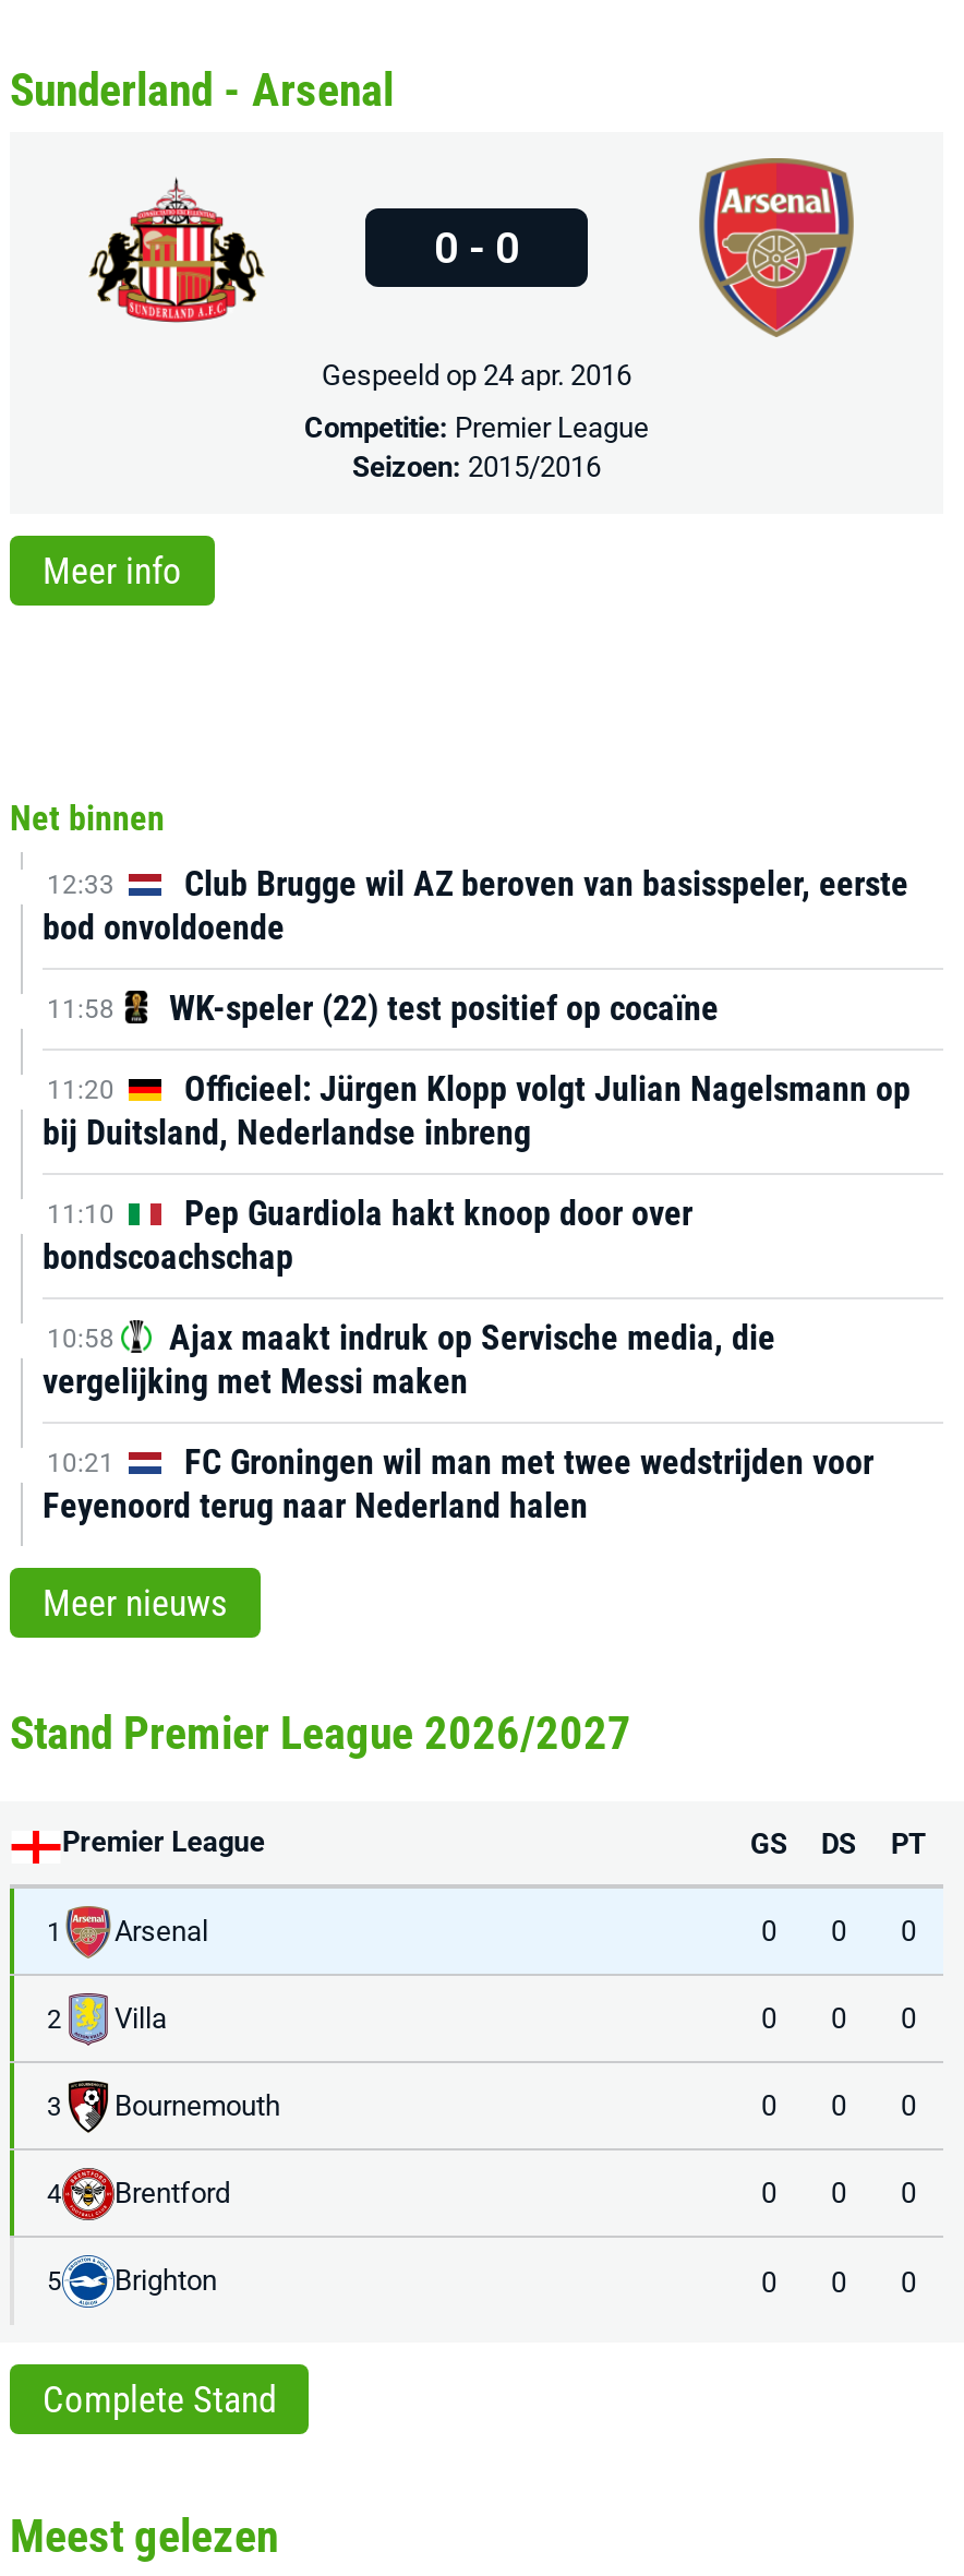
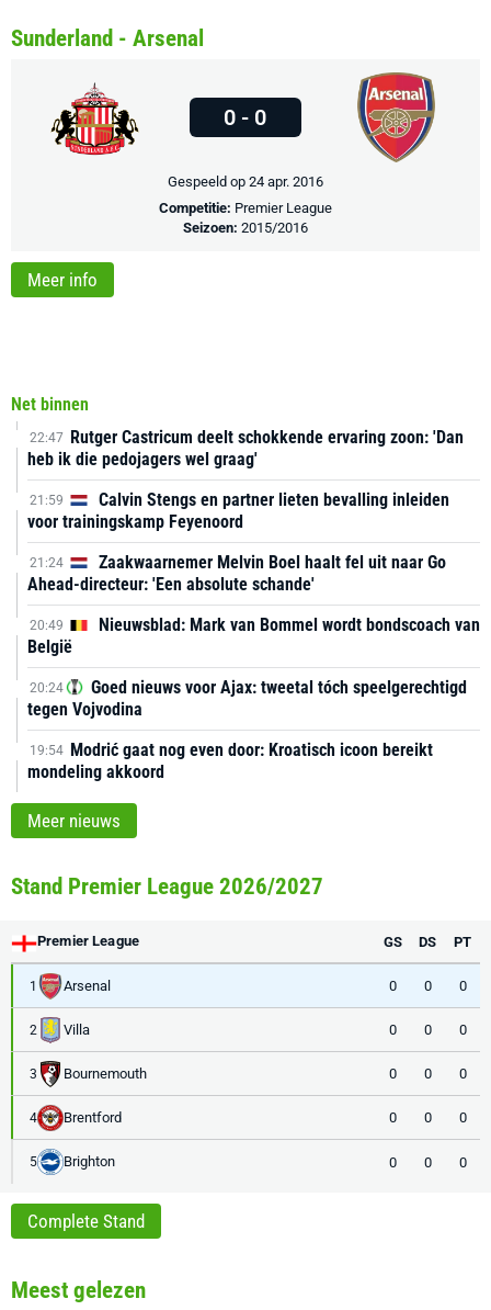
- 12:33
- Club Brugge wil AZ beroven van basisspeler, eerste
- bod onvoldoende
+ 22:47 Rutger Castricum deelt schokkende ervaring zoon: 'Dan
+ heb ik die pedojagers wel graag'

- 11:58
- WK-speler (22) test positief op cocaïne
+ 21:59
+ Calvin Stengs en partner lieten bevalling inleiden
+ voor trainingskamp Feyenoord

- 11:20
- Officieel: Jürgen Klopp volgt Julian Nagelsmann op
- bij Duitsland, Nederlandse inbreng
+ 21:24
+ Zaakwaarnemer Melvin Boel haalt fel uit naar Go
+ Ahead-directeur: 'Een absolute schande'

- 11:10
- Pep Guardiola hakt knoop door over
- bondscoachschap
+ 20:49
+ Nieuwsblad: Mark van Bommel wordt bondscoach van
+ België

- 10:58
- Ajax maakt indruk op Servische media, die
- vergelijking met Messi maken
+ 20:24
+ Goed nieuws voor Ajax: tweetal tóch speelgerechtigd
+ tegen Vojvodina

- 10:21
- FC Groningen wil man met twee wedstrijden voor
- Feyenoord terug naar Nederland halen
+ 19:54 Modrić gaat nog even door: Kroatisch icoon bereikt
+ mondeling akkoord
